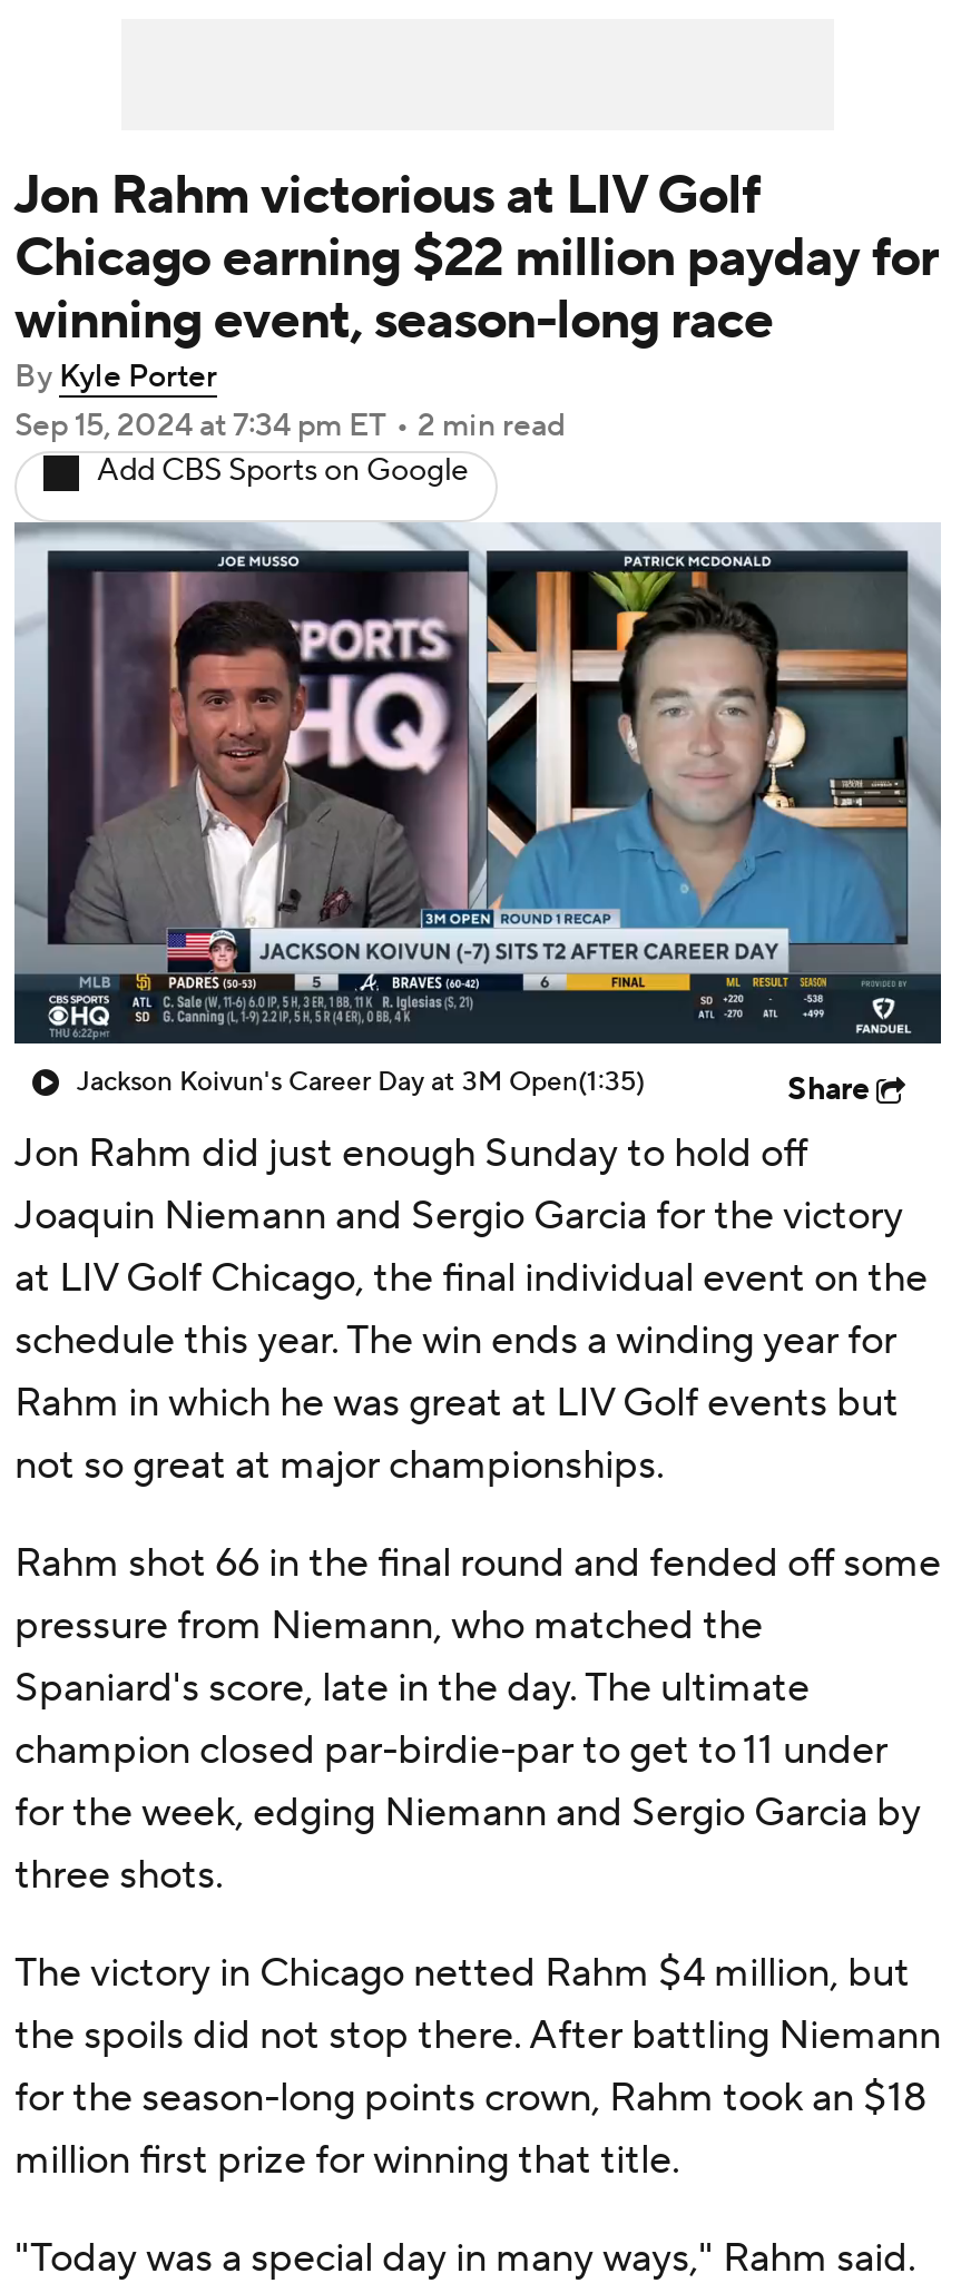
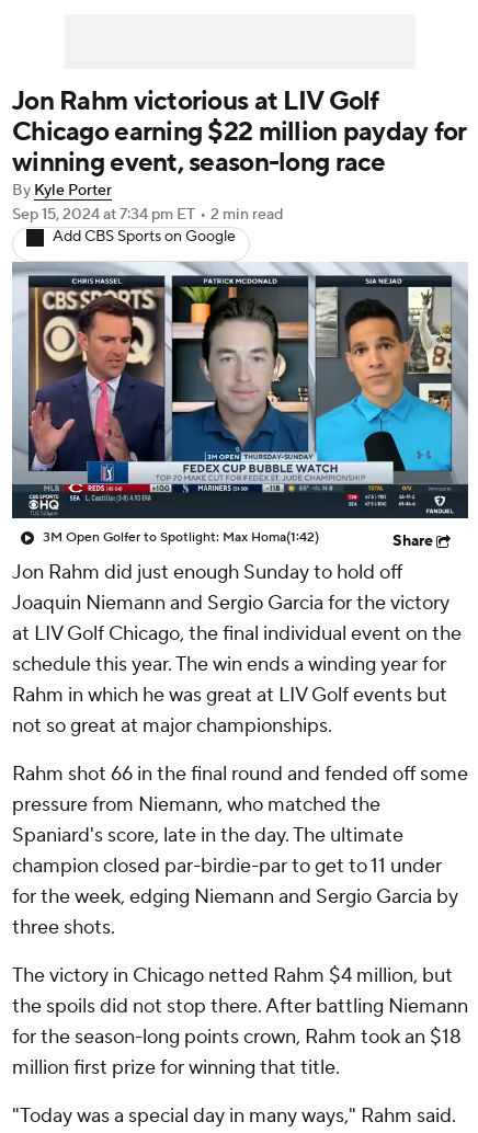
- [image]
- Jackson Koivun's Career Day at 3M Open(1:35)
+ [image]
+ 3M Open Golfer to Spotlight: Max Homa(1:42)
